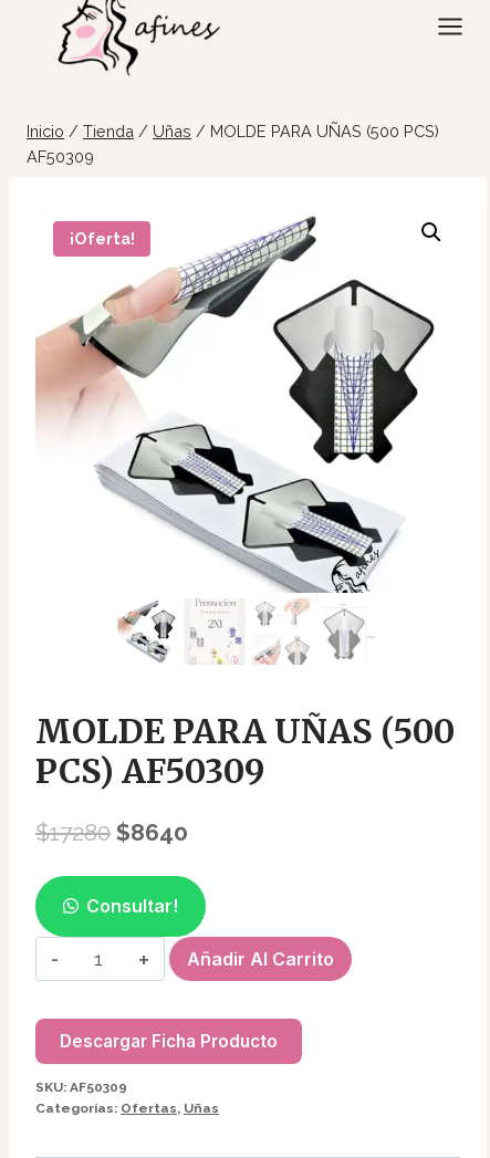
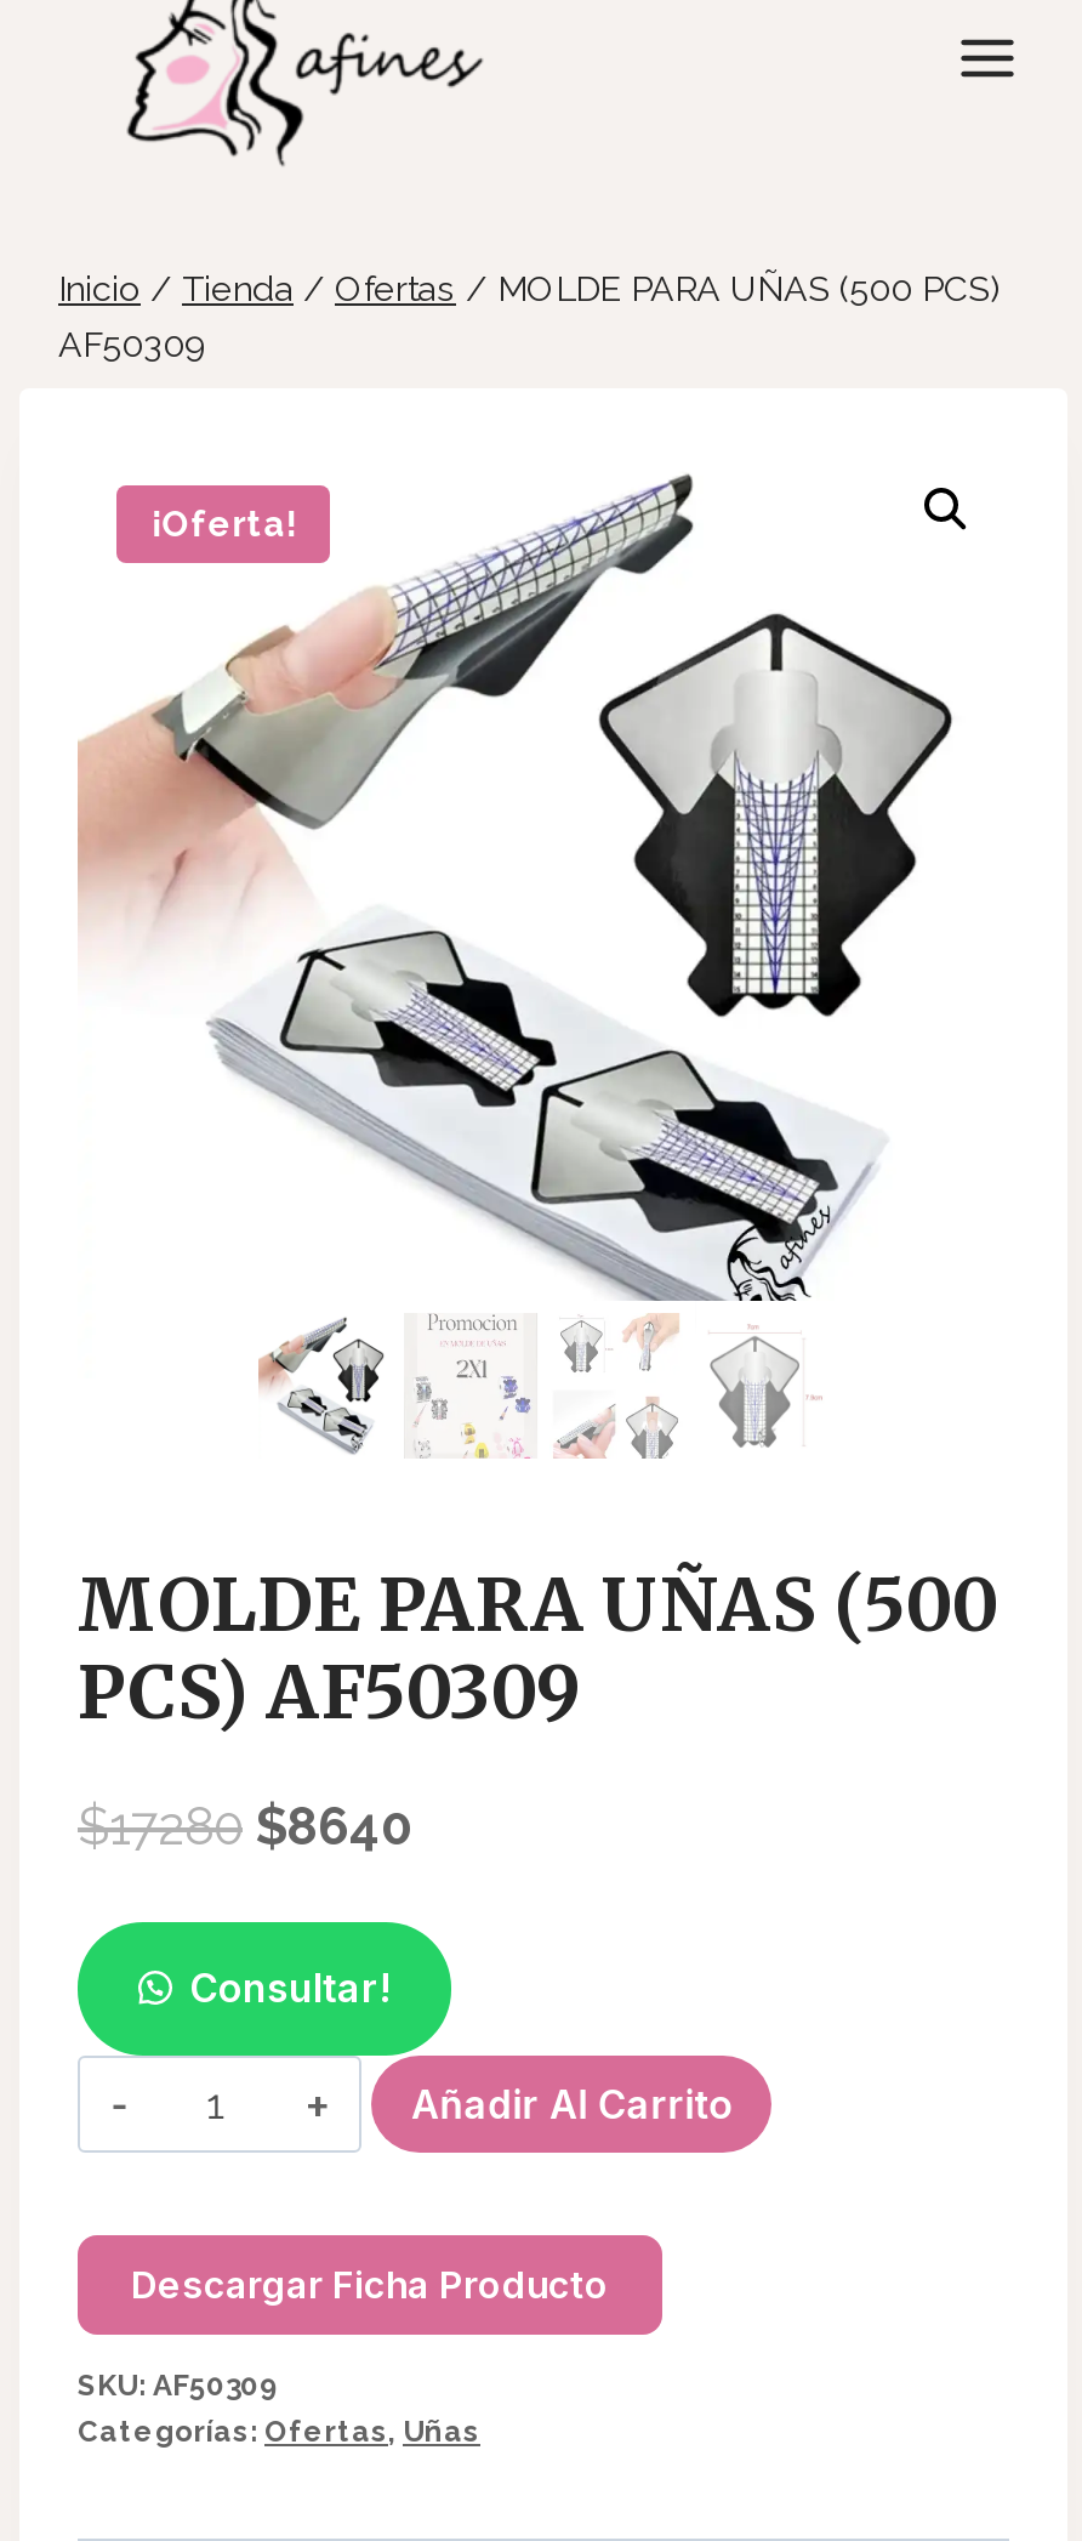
- Inicio / Tienda / Uñas / MOLDE PARA UÑAS (500 PCS)
+ Inicio / Tienda / Ofertas / MOLDE PARA UÑAS (500 PCS)
